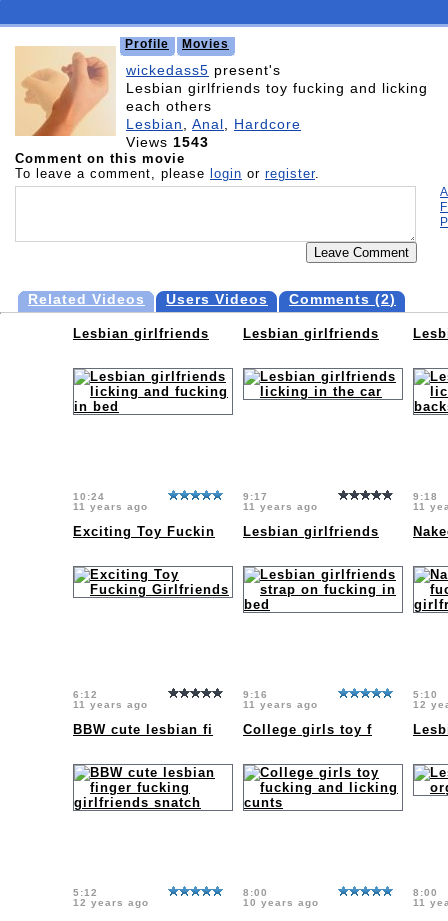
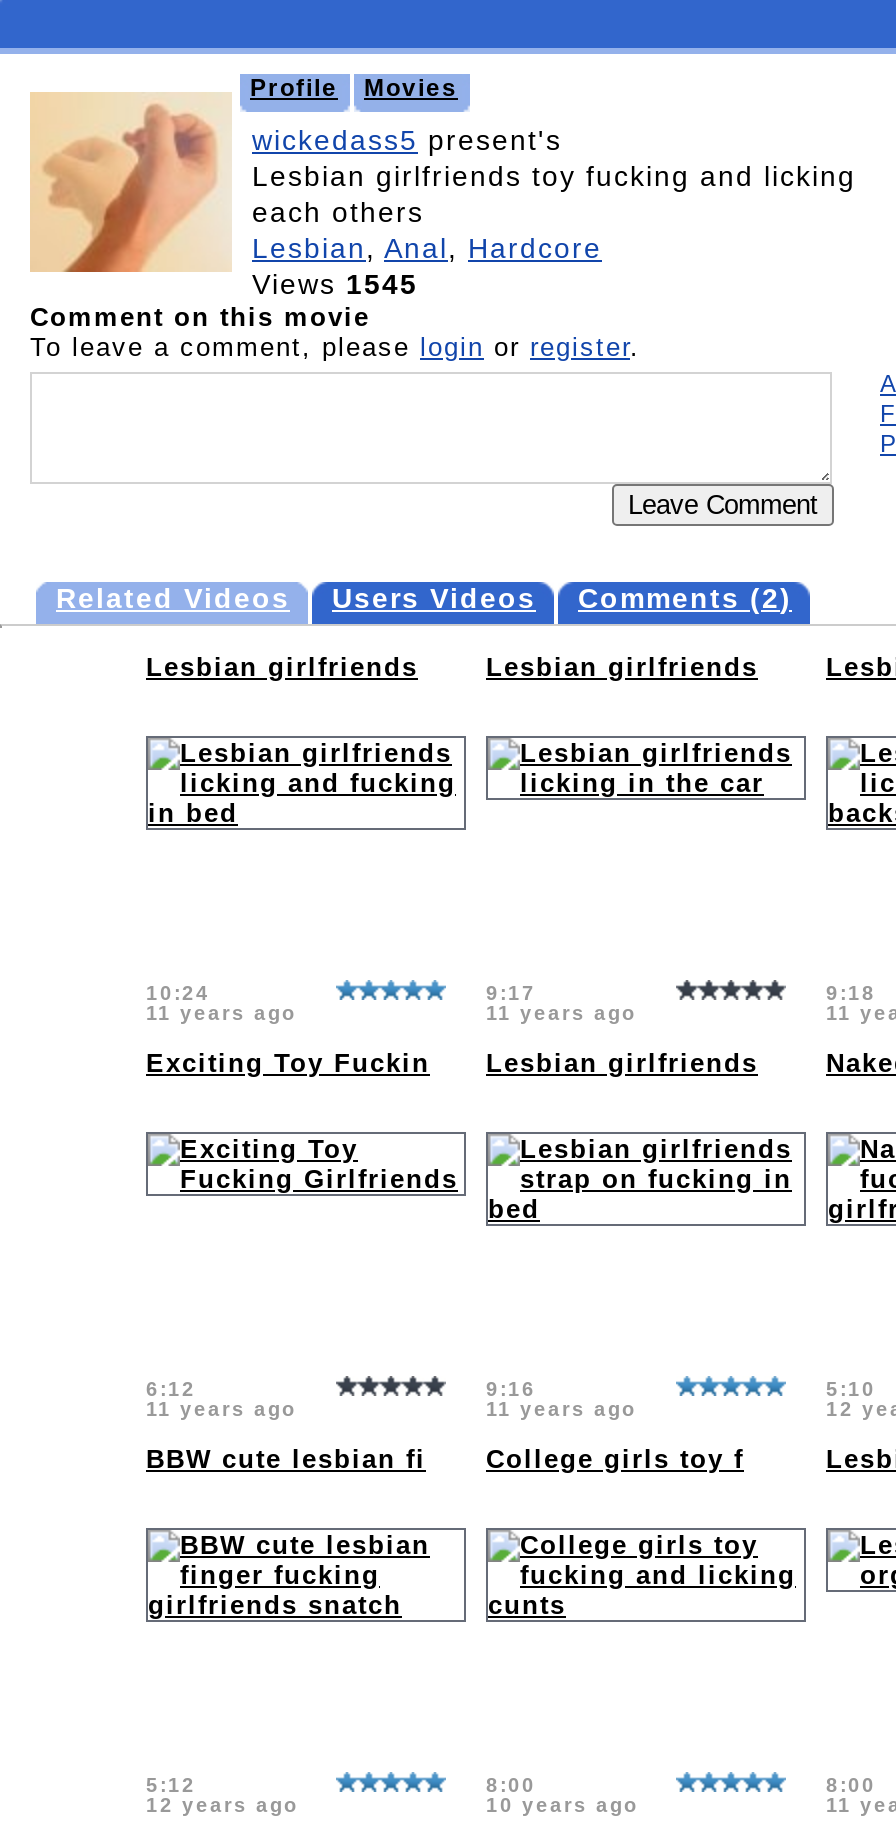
- Views 1543
+ Views 1545
